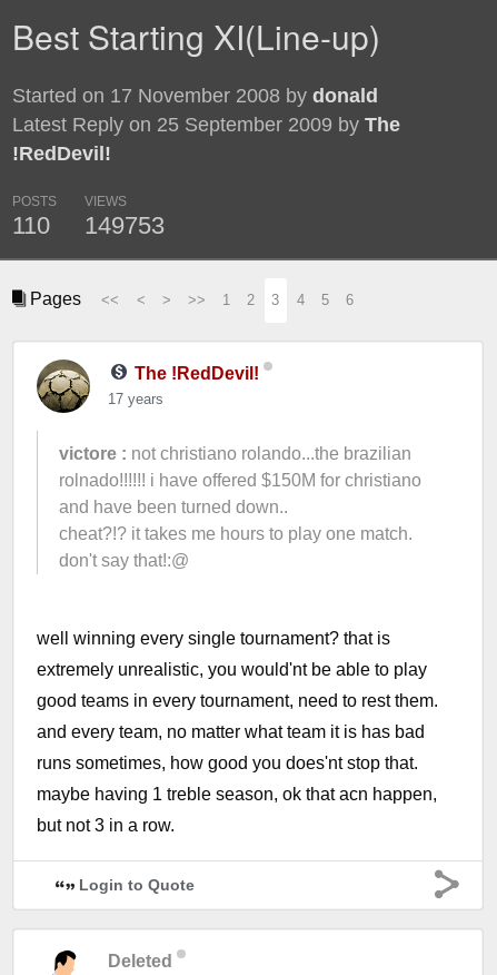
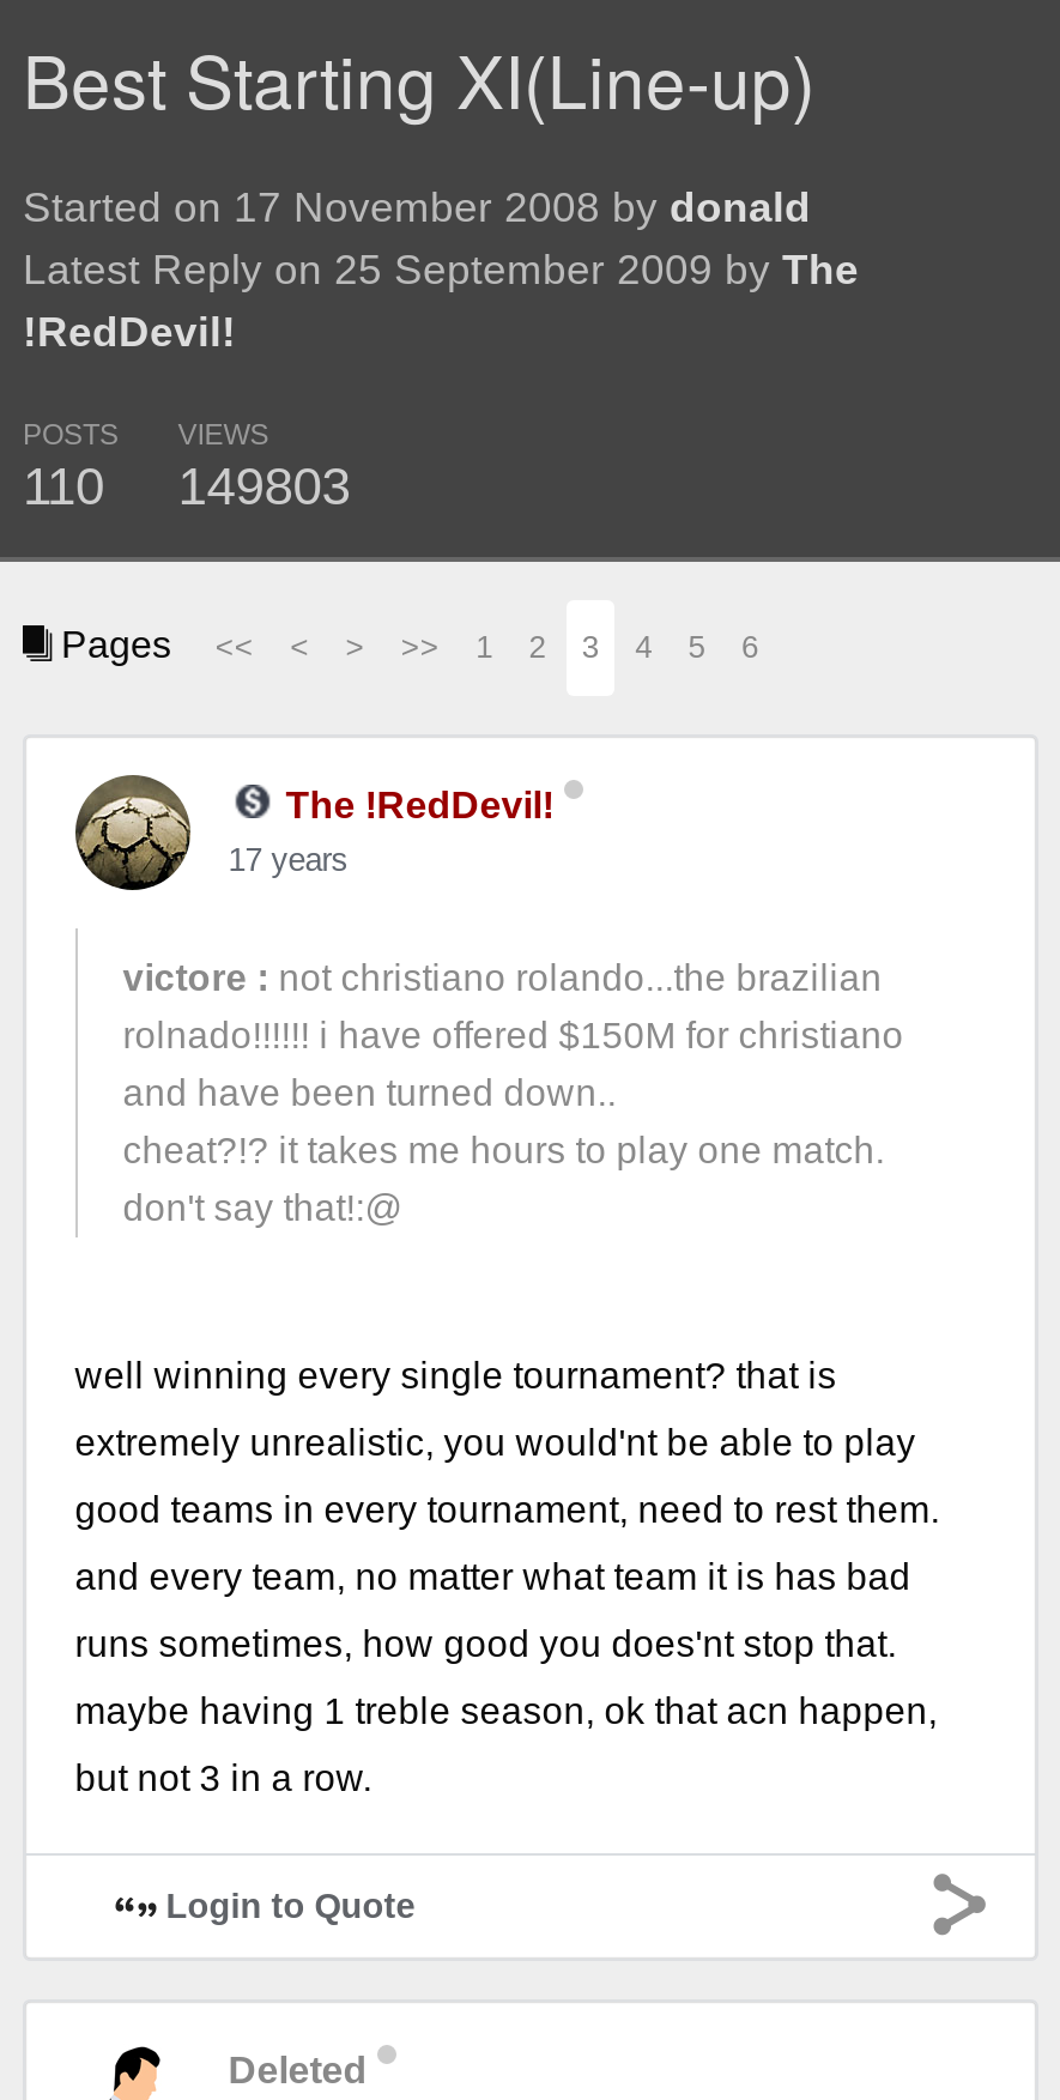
- 110 149753
+ 110 149803
